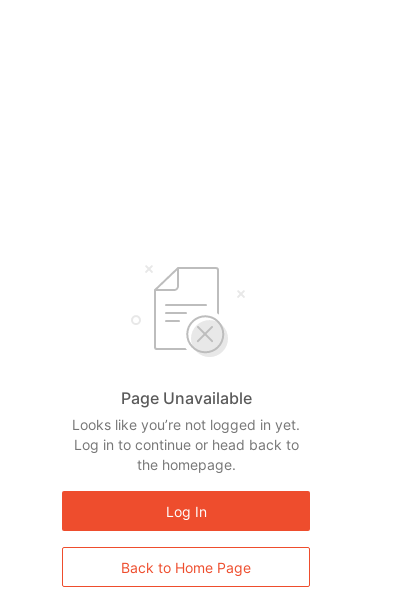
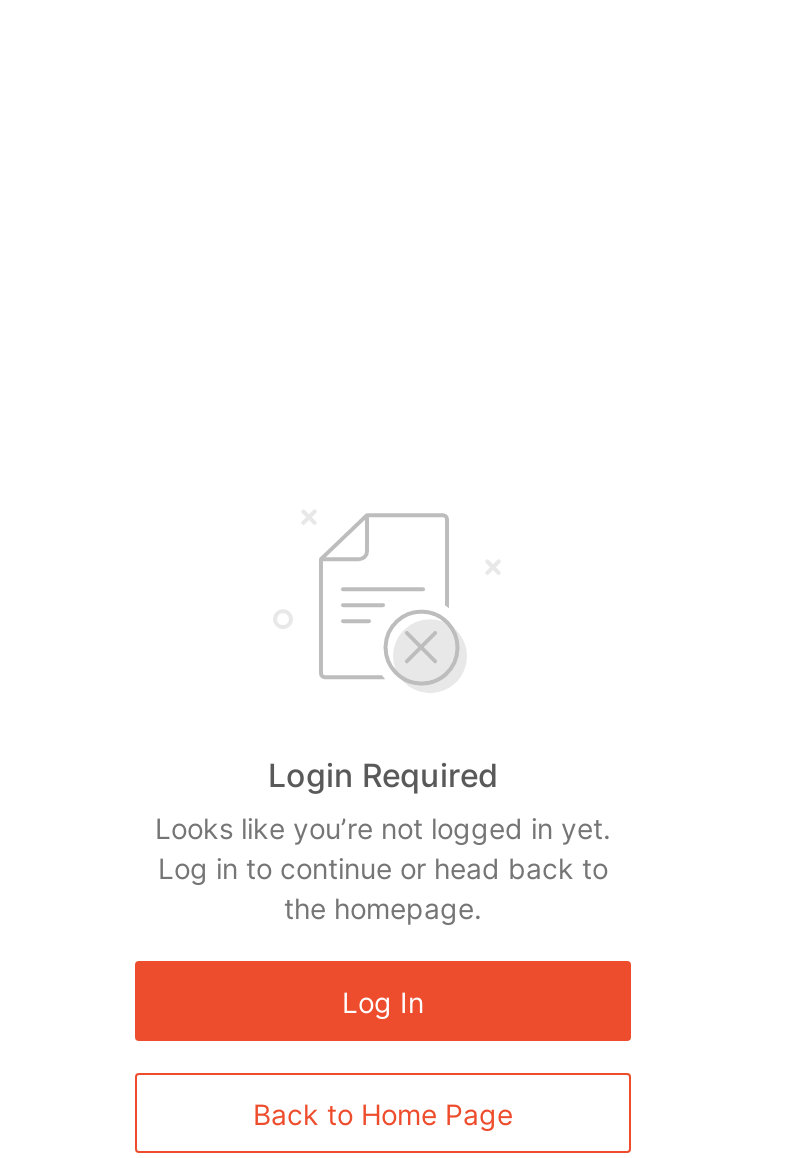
- Page Unavailable
+ Login Required
